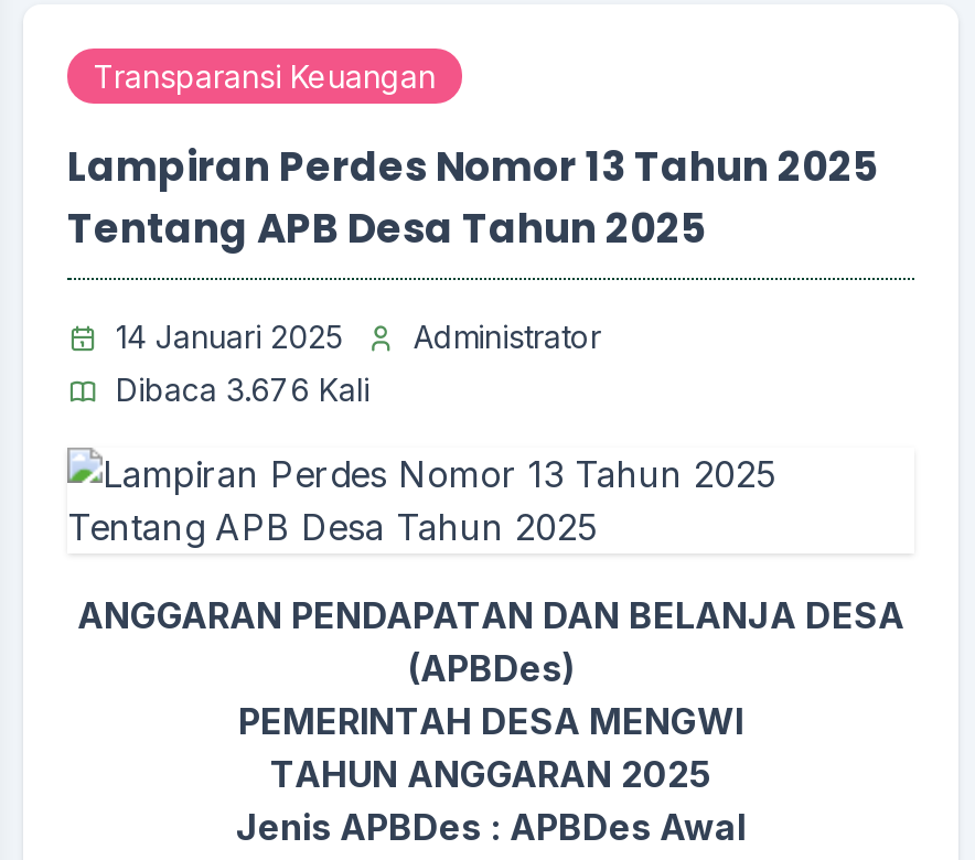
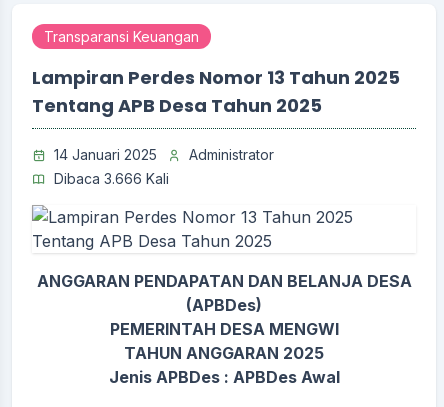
- Dibaca 3.676 Kali
+ Dibaca 3.666 Kali
